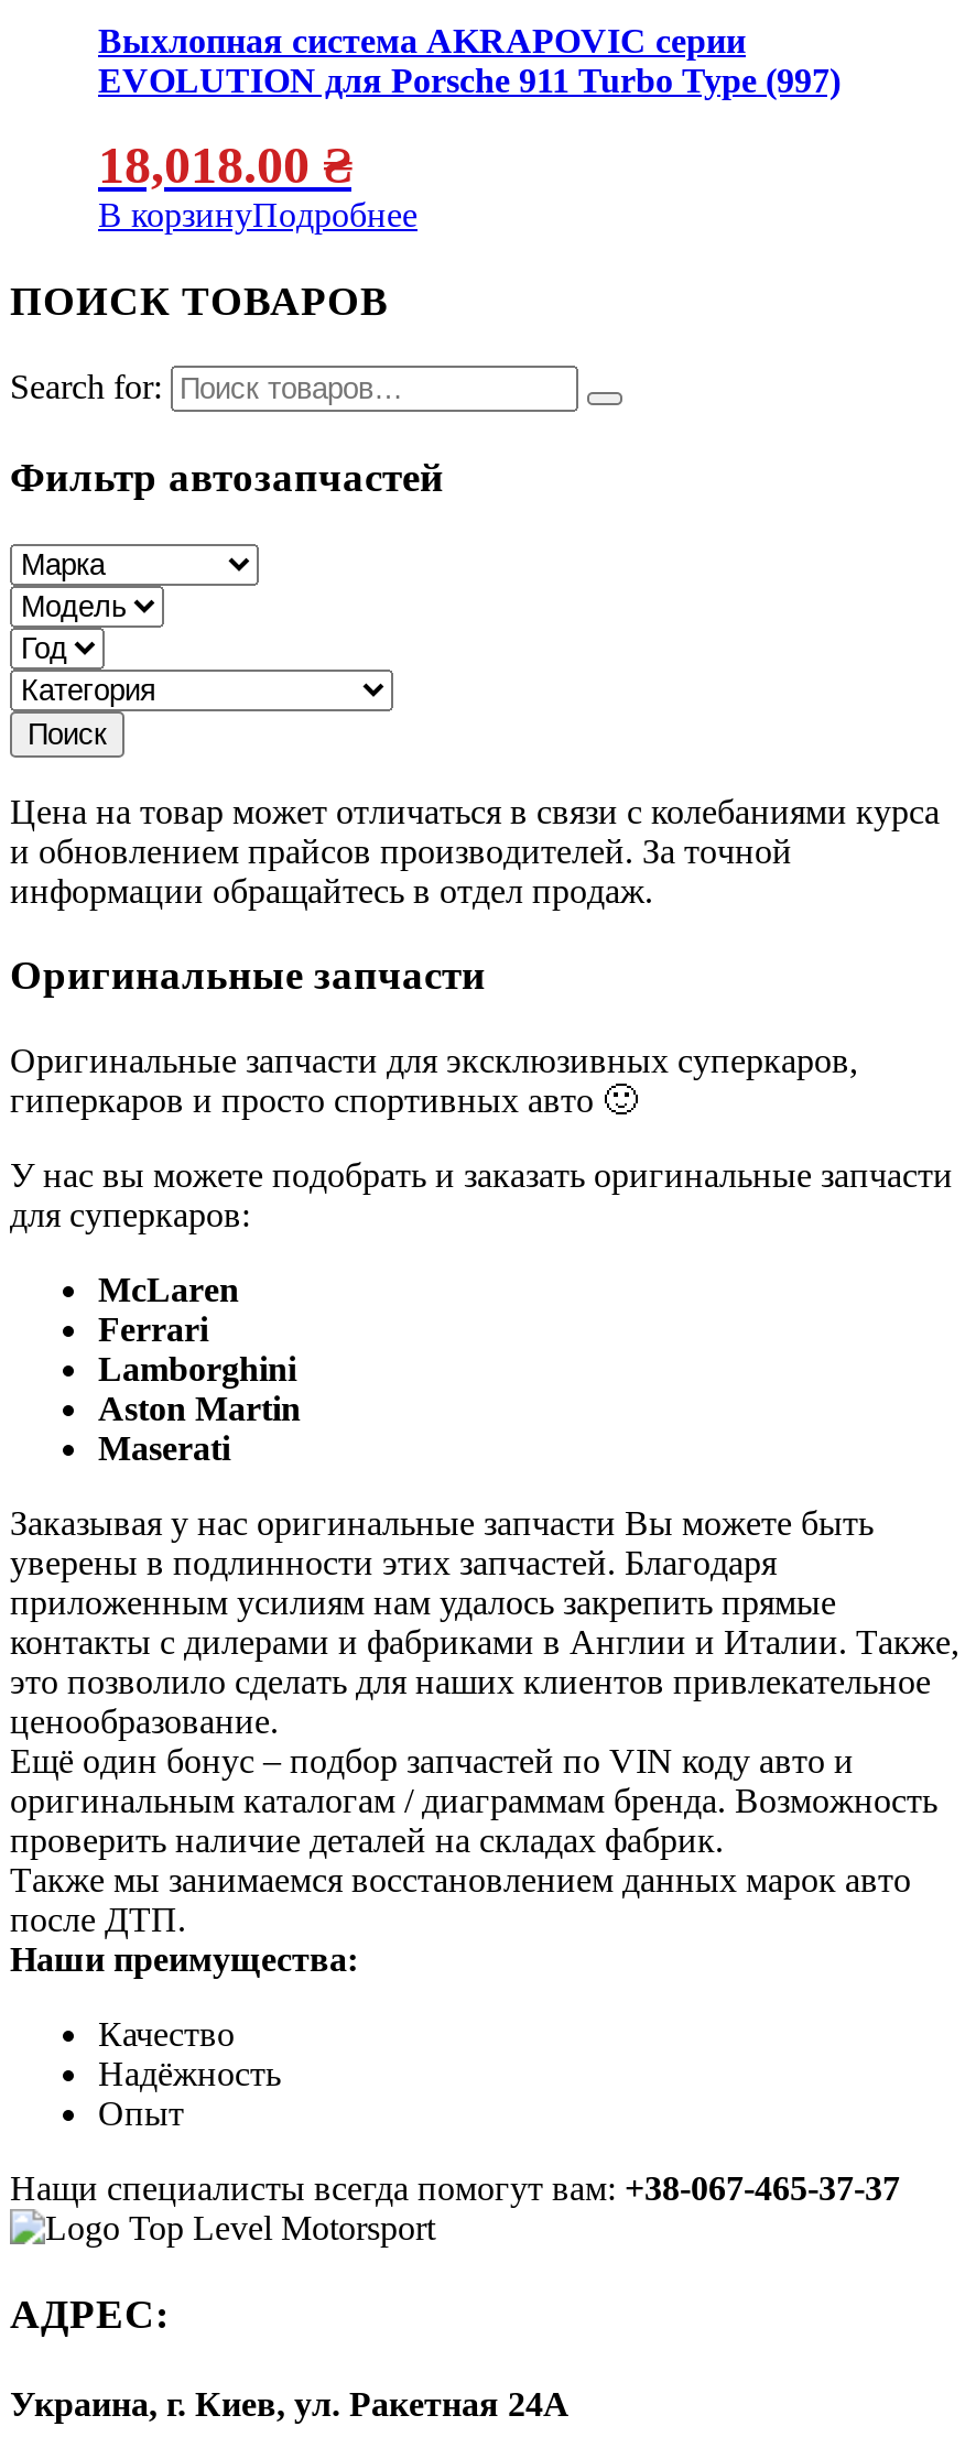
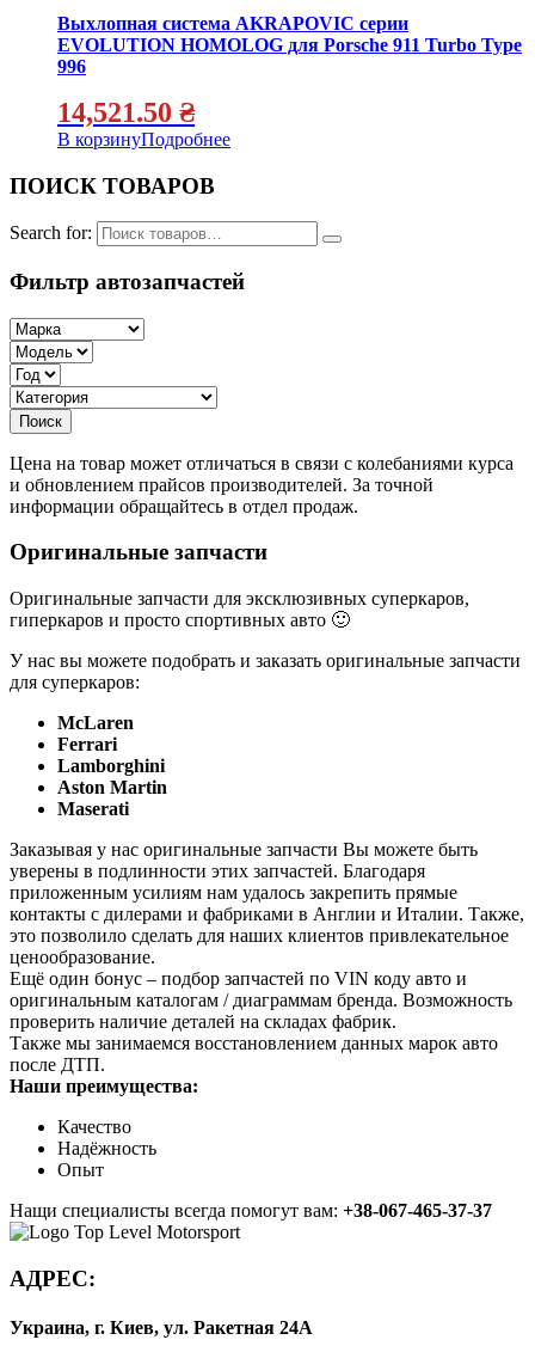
- EVOLUTION для Porsche 911 Turbo Type (997)
+ EVOLUTION HOMOLOG для Porsche 911 Turbo Type
+ 996

- 18,018.00 ₴
+ 14,521.50 ₴
